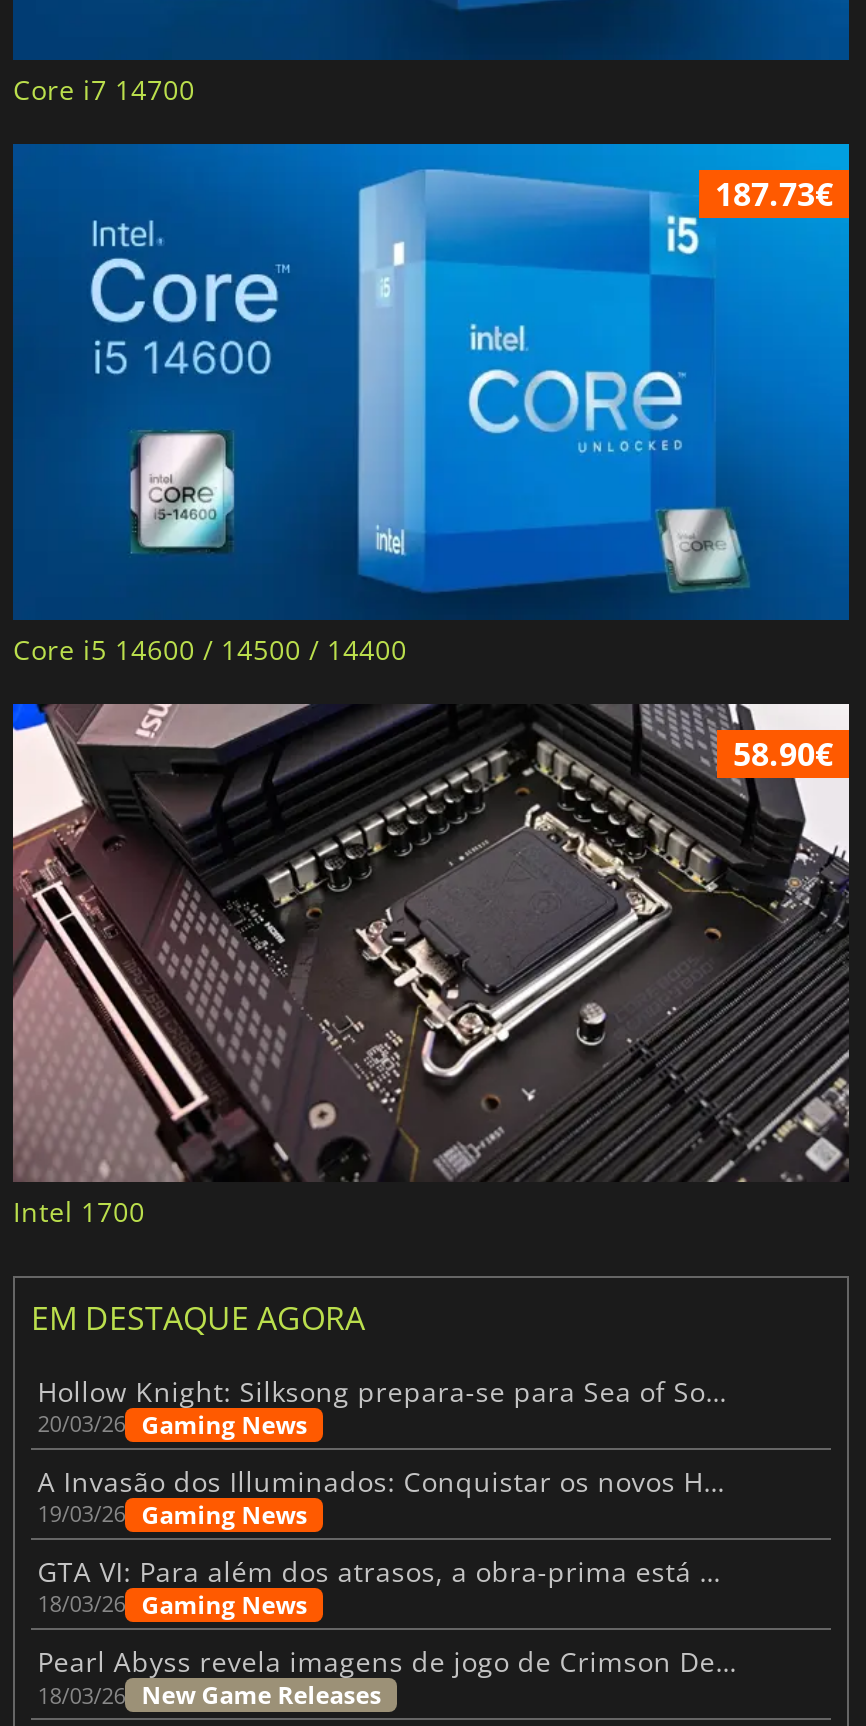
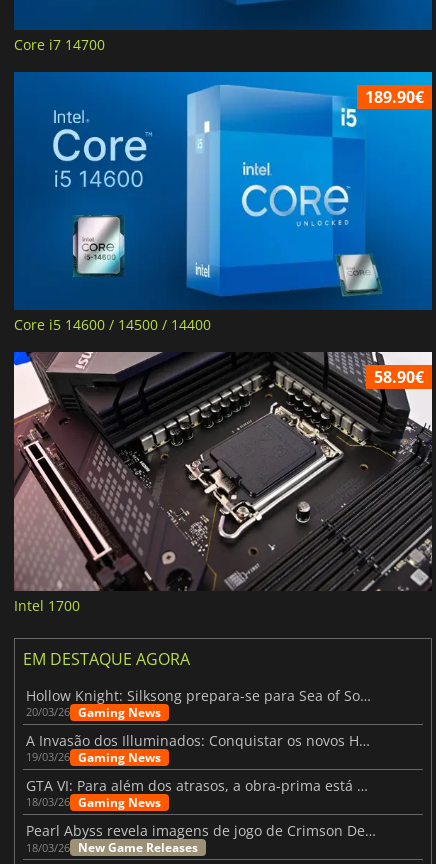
- 187.73€
+ 189.90€
